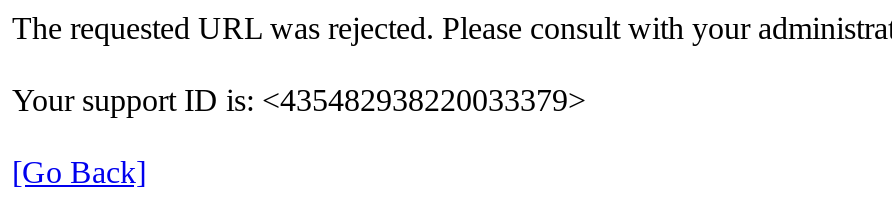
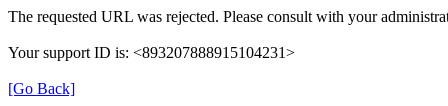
- Your support ID is: <435482938220033379>
+ Your support ID is: <893207888915104231>
